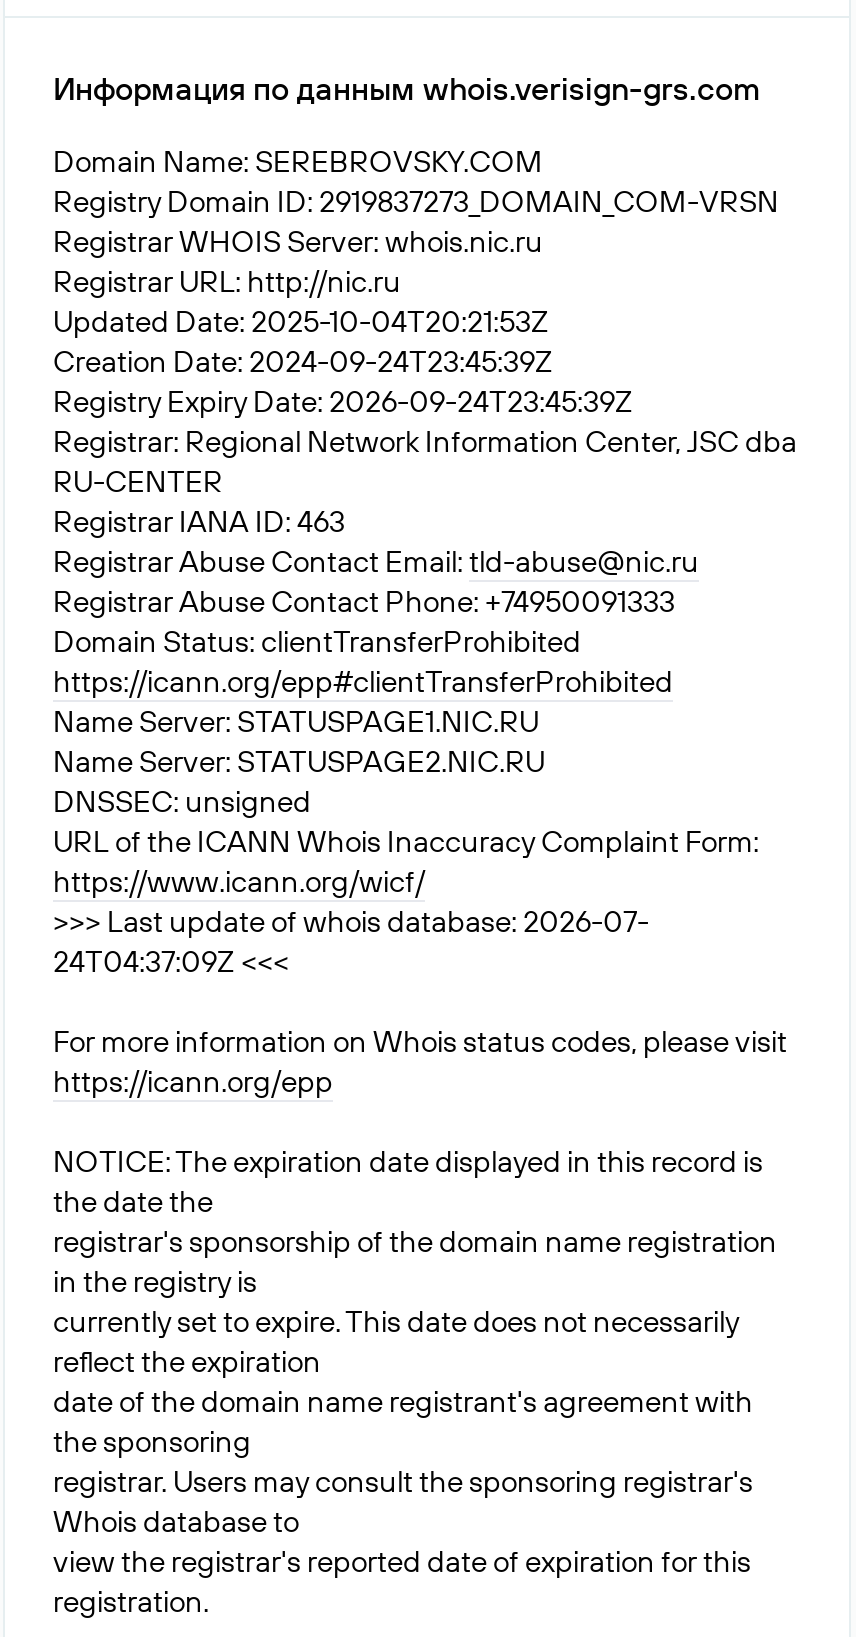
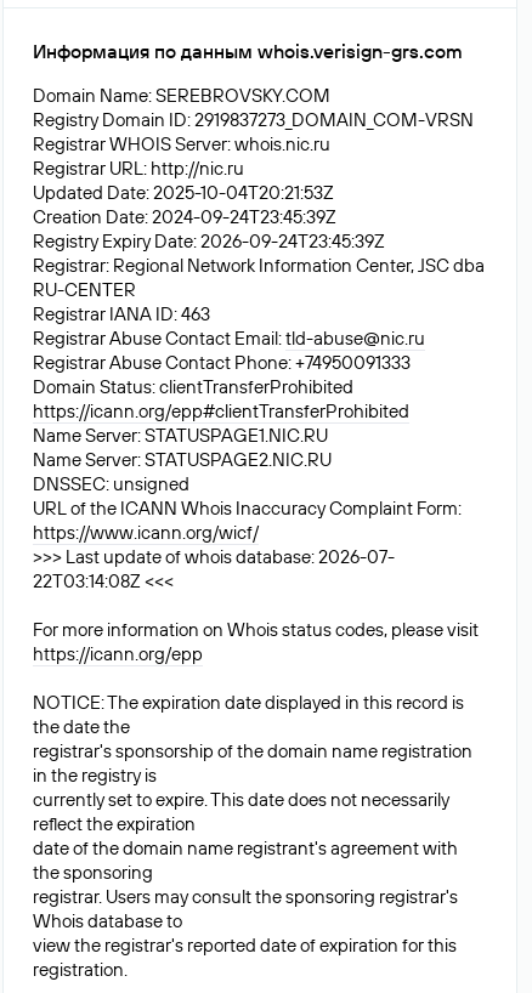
- 24T04:37:09Z <<<
+ 22T03:14:08Z <<<
